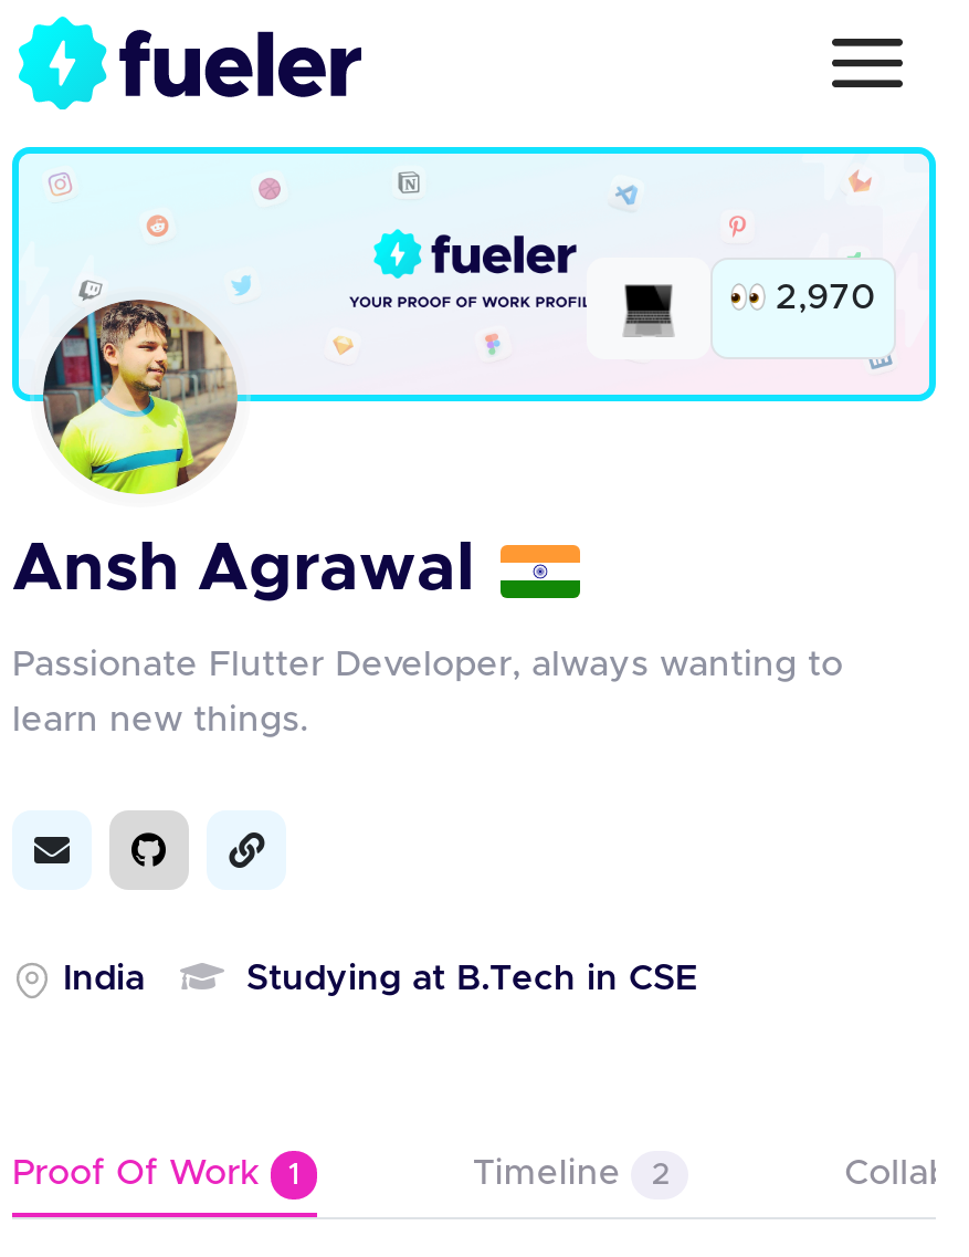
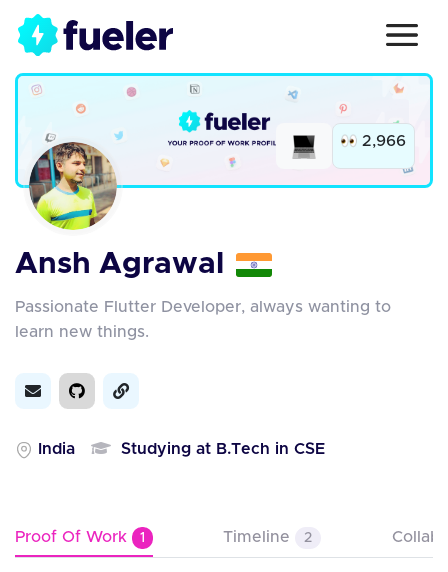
- 2,970
+ 2,966
